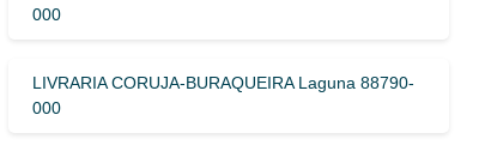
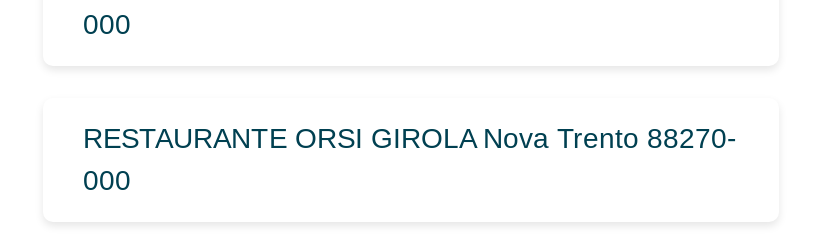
- LIVRARIA CORUJA-BURAQUEIRA Laguna 88790-
+ RESTAURANTE ORSI GIROLA Nova Trento 88270-
